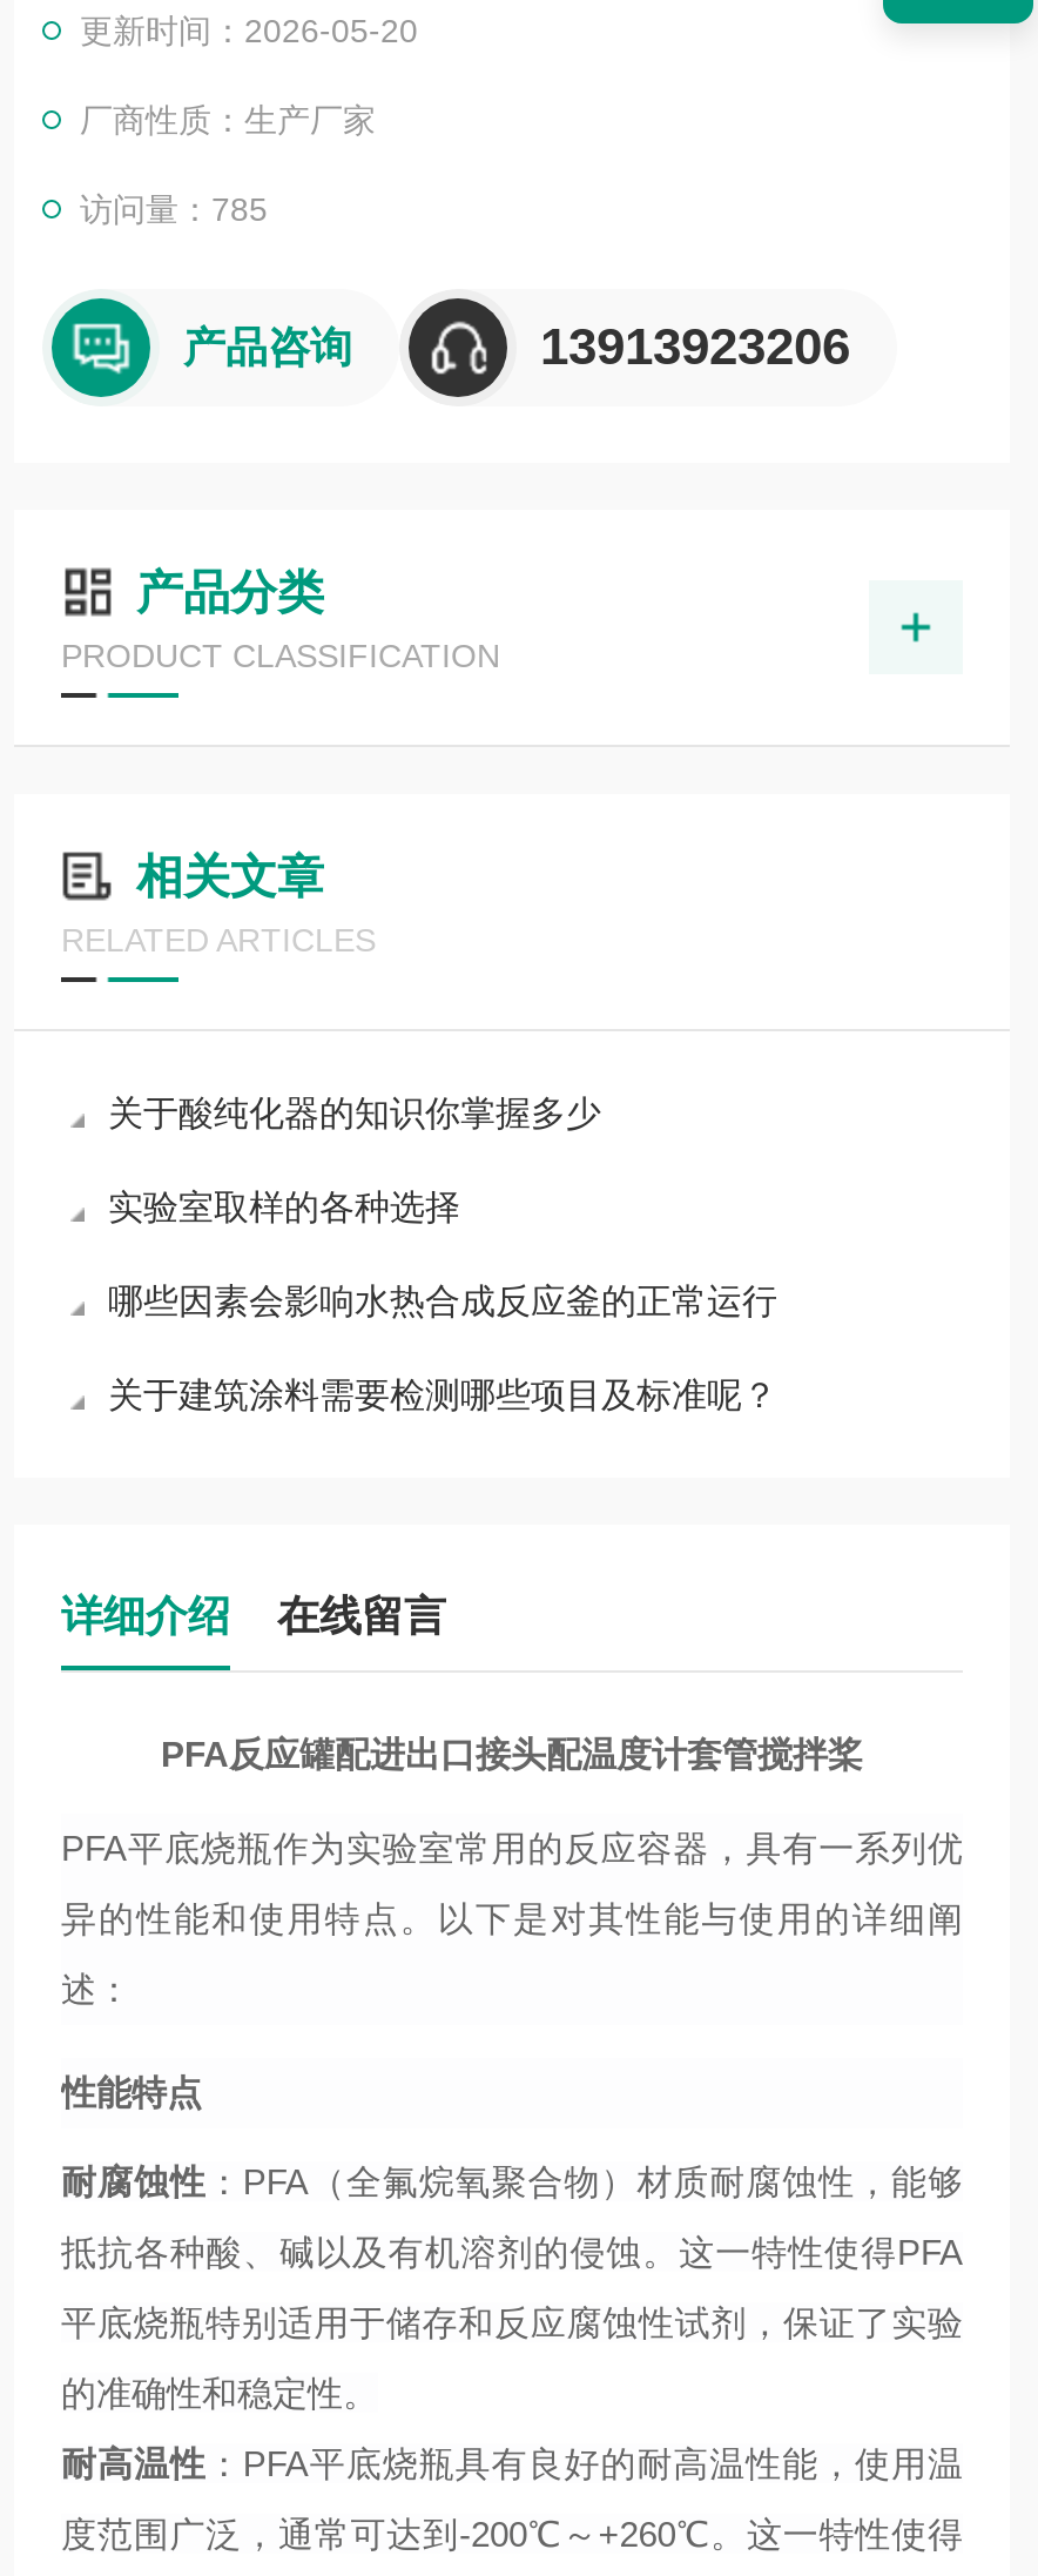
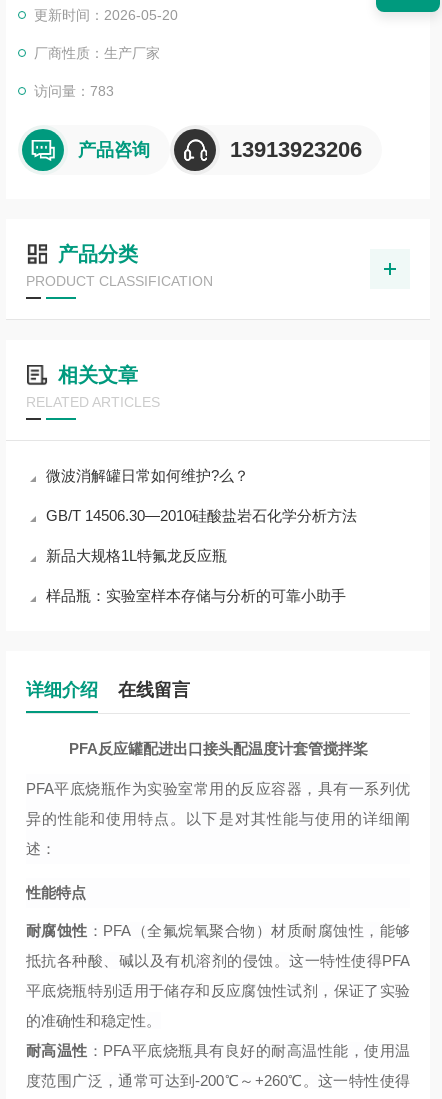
- 访问量：785
+ 访问量：783

- 关于酸纯化器的知识你掌握多少
+ 微波消解罐日常如何维护?么？

- 实验室取样的各种选择
+ GB/T 14506.30—2010硅酸盐岩石化学分析方法

- 哪些因素会影响水热合成反应釜的正常运行
+ 新品大规格1L特氟龙反应瓶

- 关于建筑涂料需要检测哪些项目及标准呢？
+ 样品瓶：实验室样本存储与分析的可靠小助手
